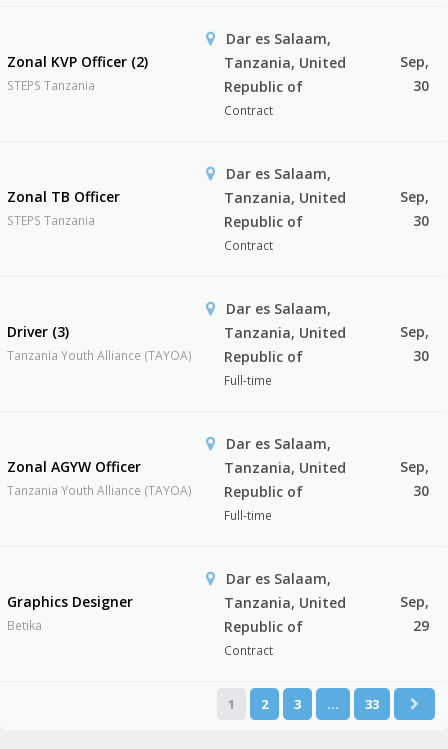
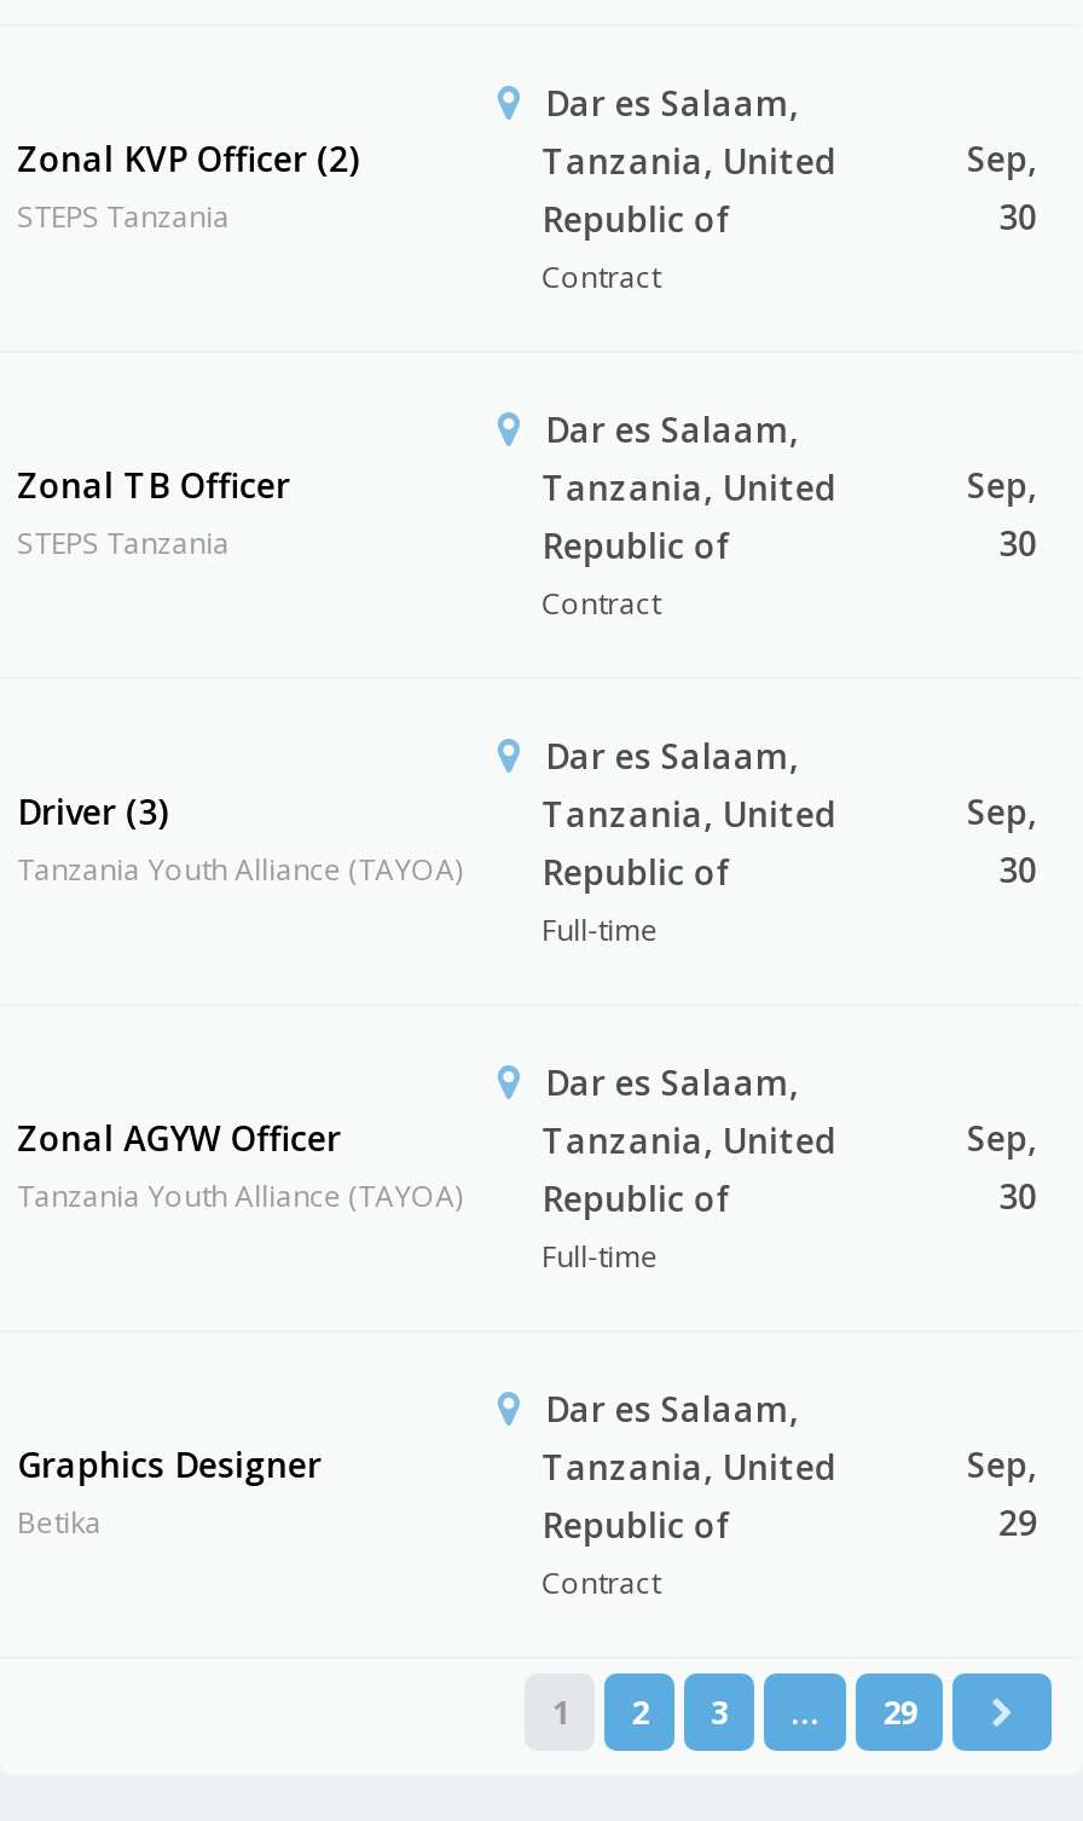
- 33
+ 29
